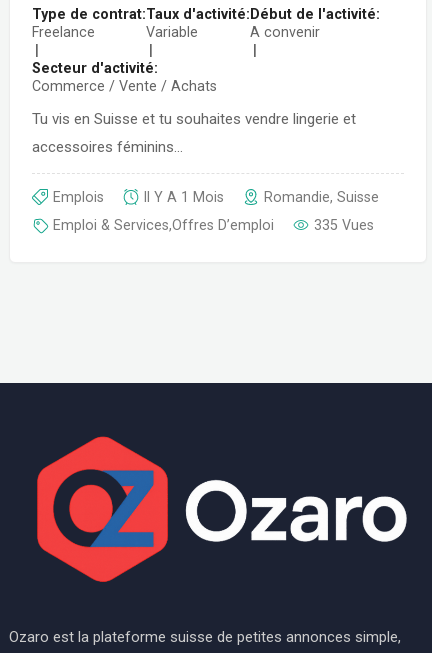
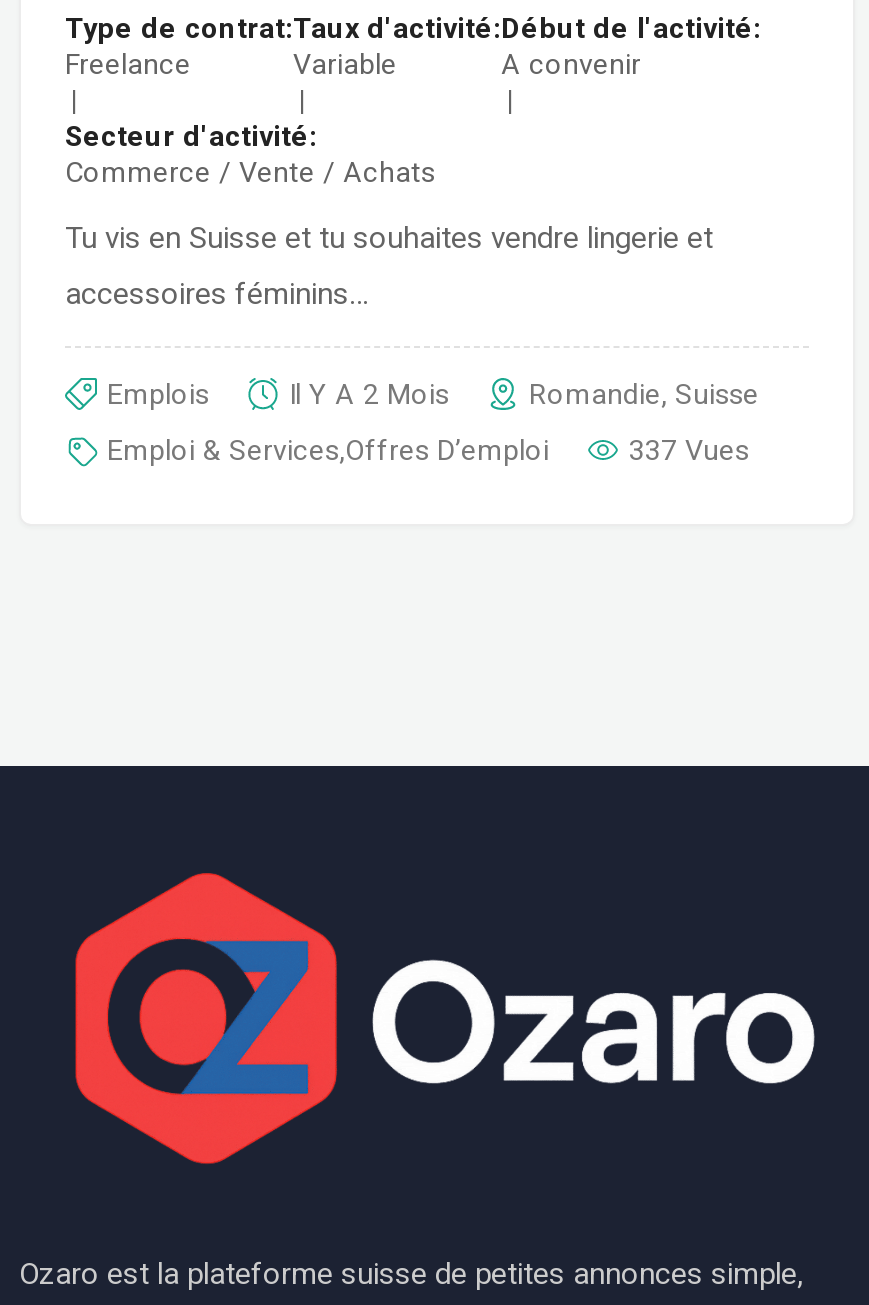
- Il Y A 1 Mois
+ Il Y A 2 Mois

- 335 Vues
+ 337 Vues
